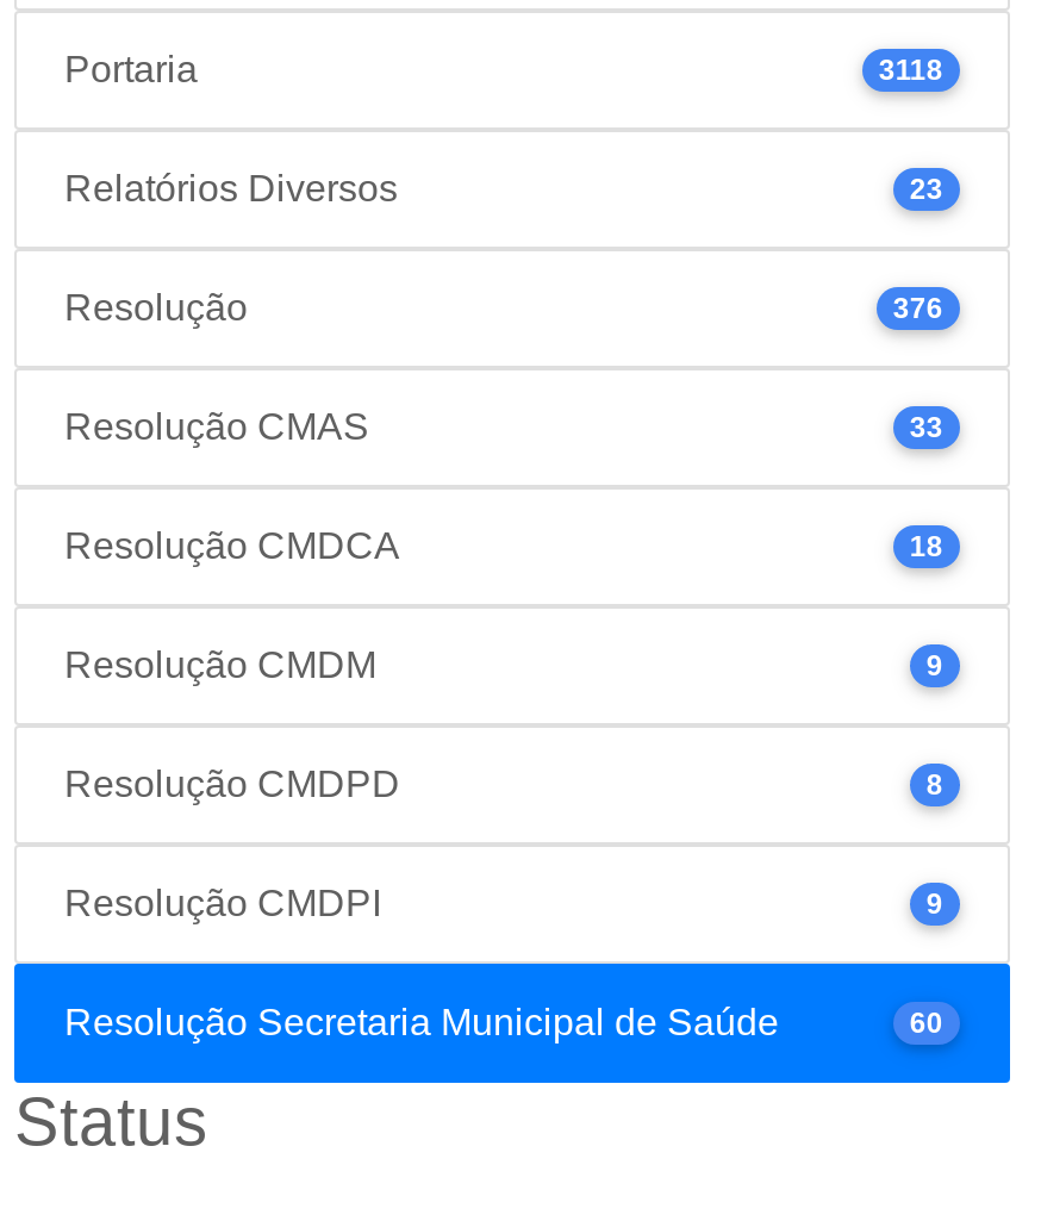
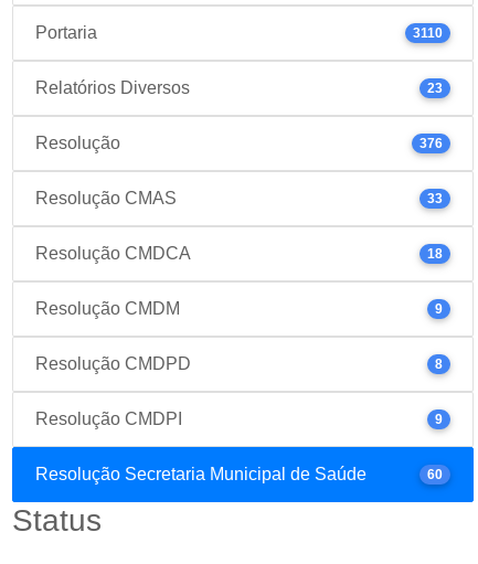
- 3118
+ 3110
